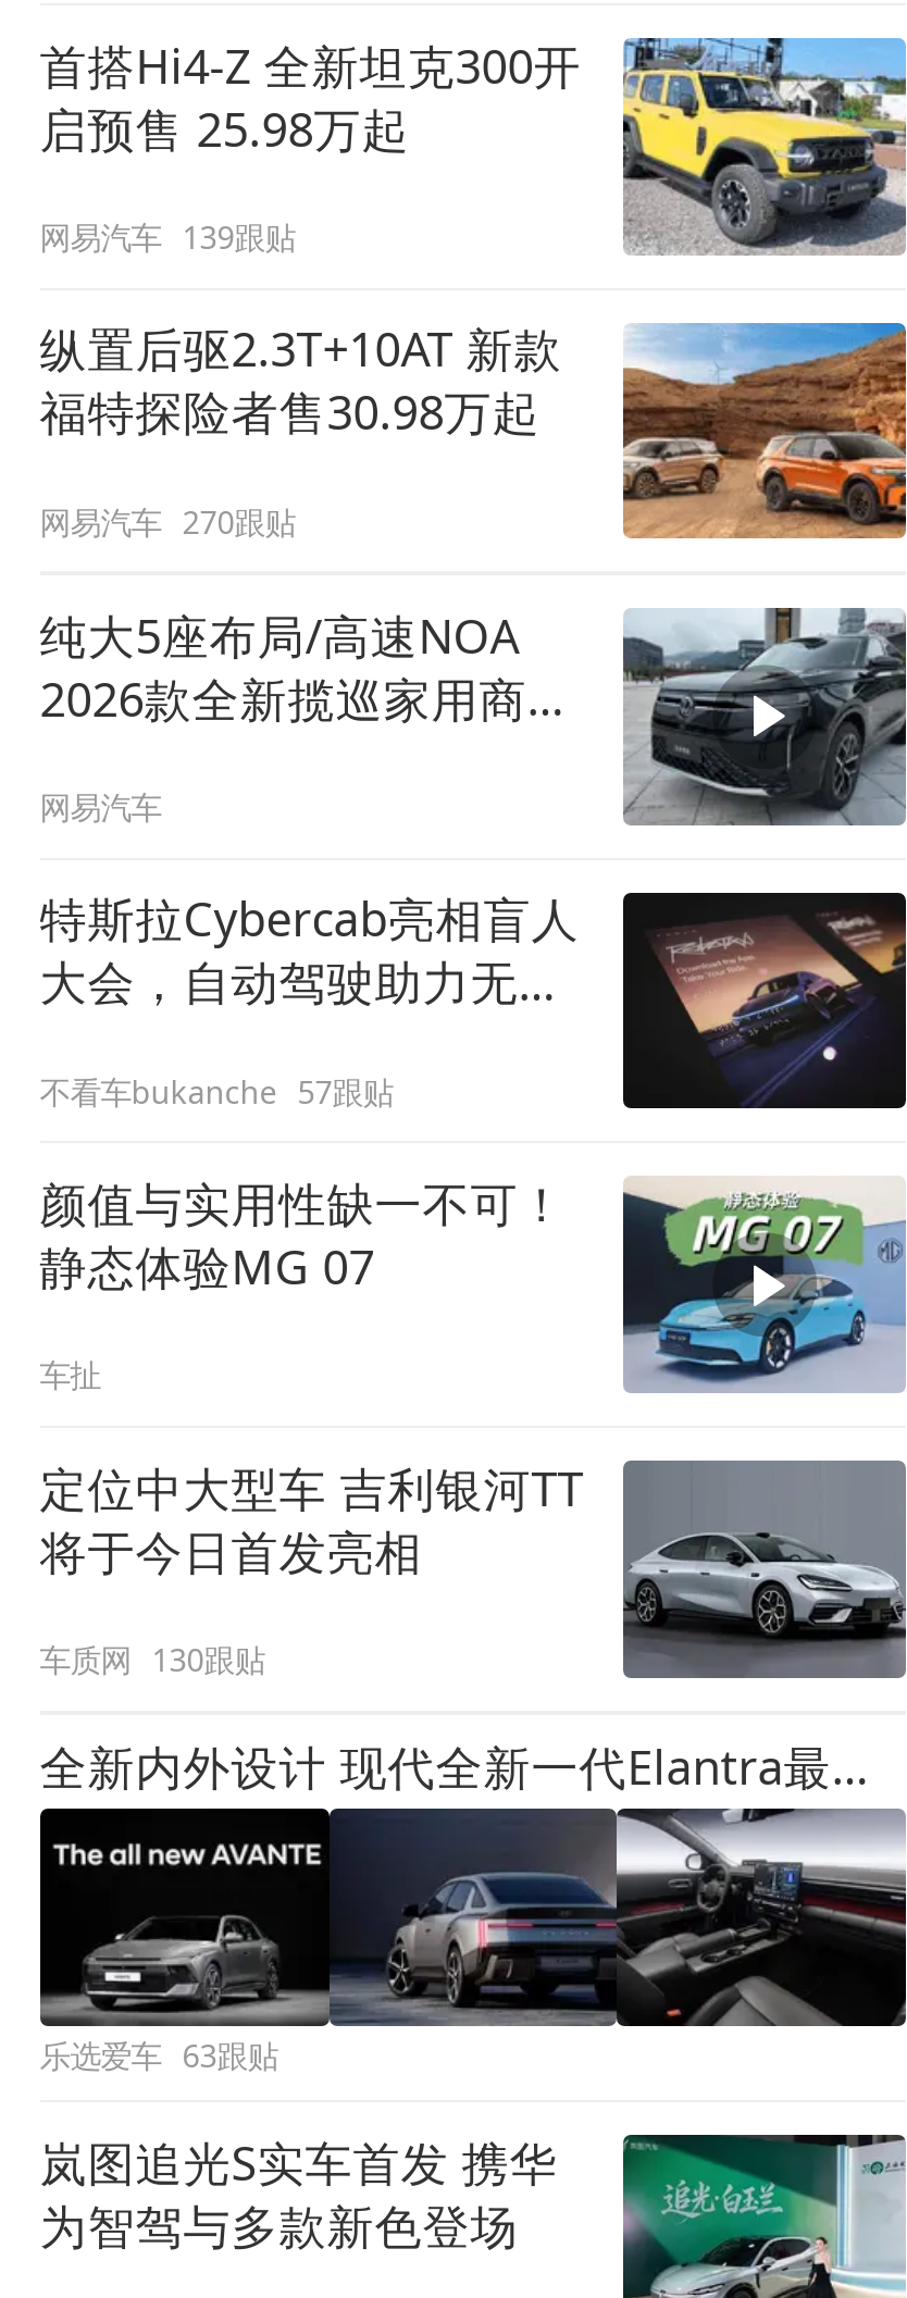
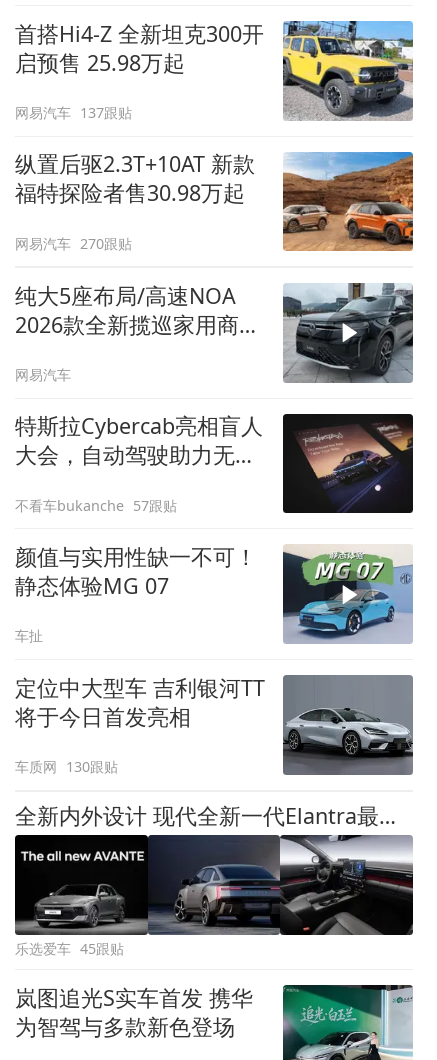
- 网易汽车 139跟贴
+ 网易汽车 137跟贴

- 乐选爱车 63跟贴
+ 乐选爱车 45跟贴
